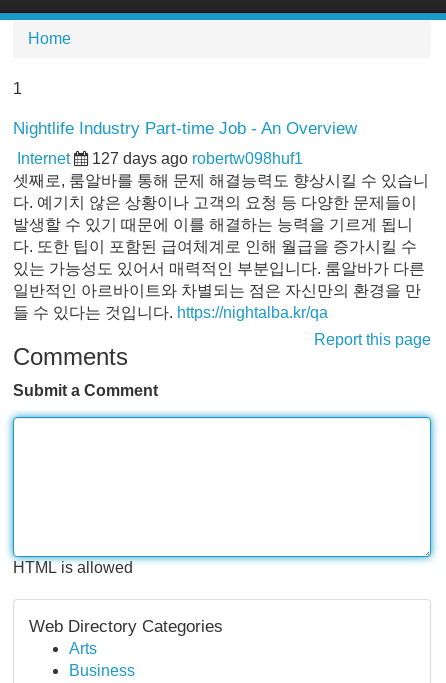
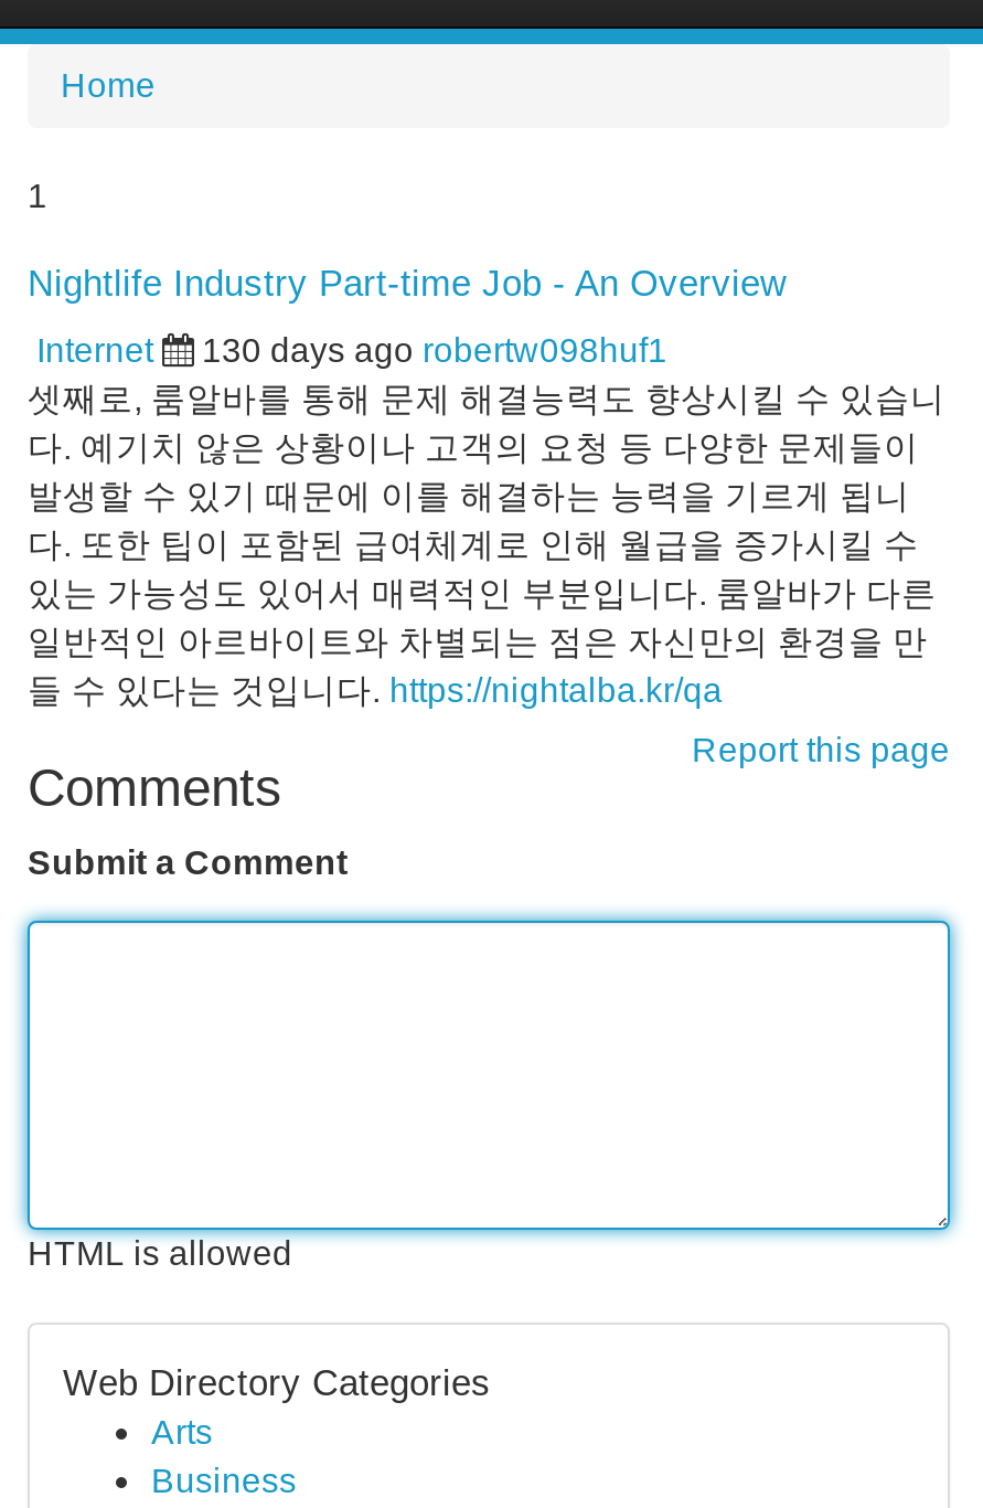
- 127 days ago robertw098huf1
+ 130 days ago robertw098huf1
